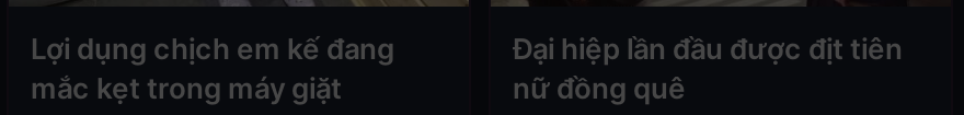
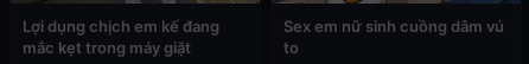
- Đại hiệp lần đầu được địt tiên
- nữ đồng quê
+ Sex em nữ sinh cuồng dâm vú
+ to
